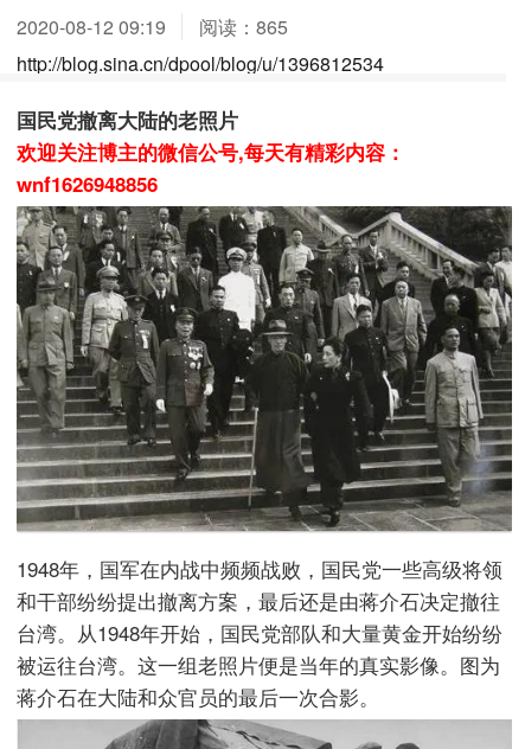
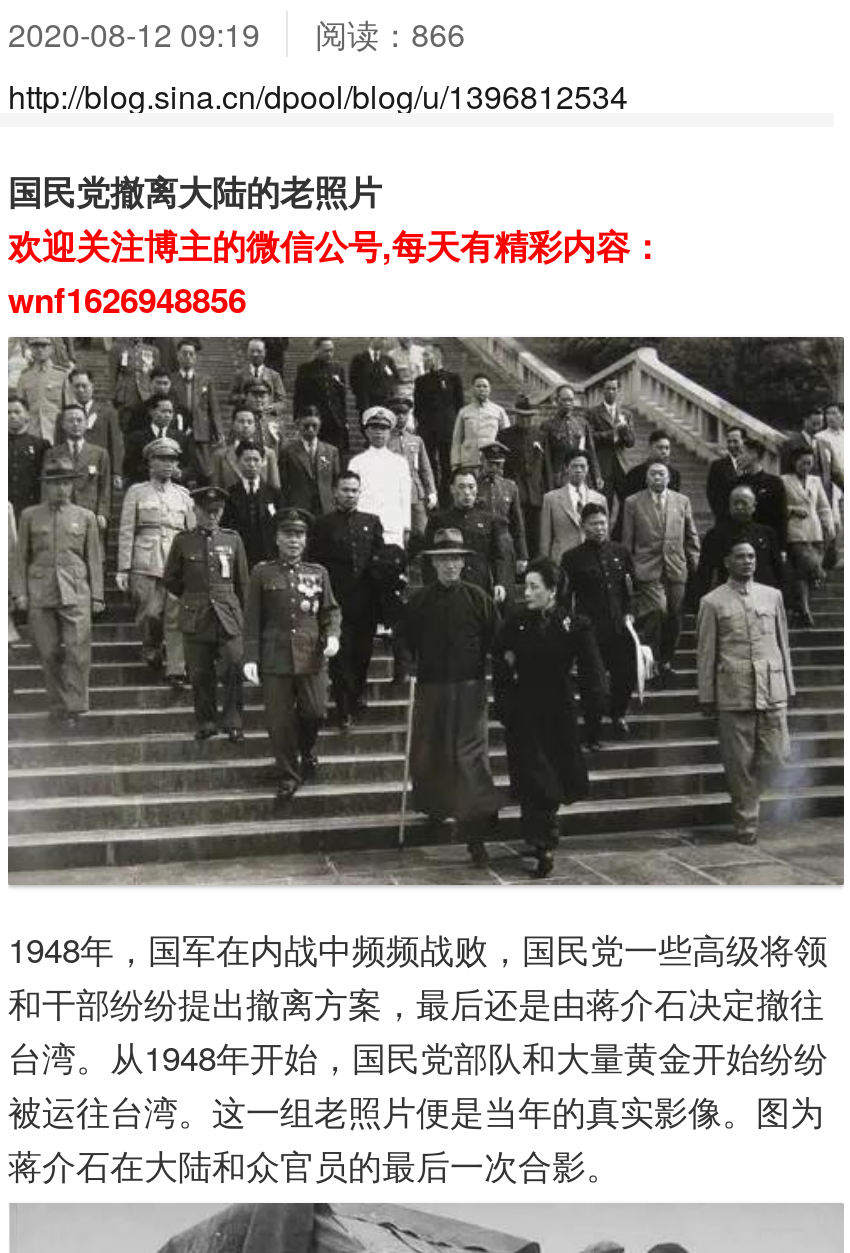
- 2020-08-12 09:19 阅读：865
+ 2020-08-12 09:19 阅读：866
